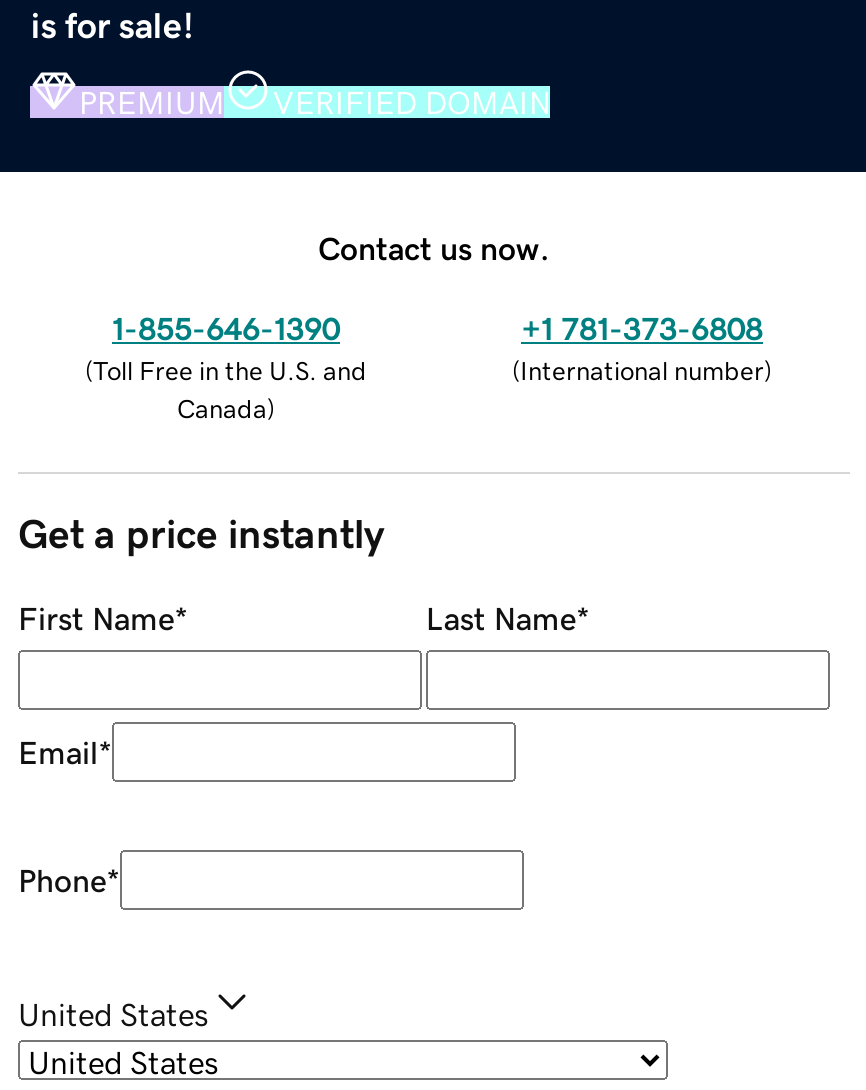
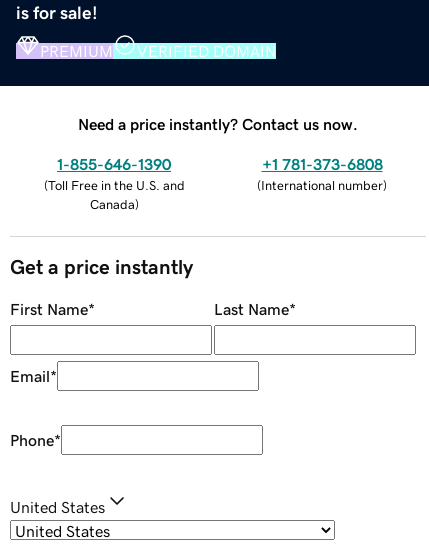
- Contact us now.
+ Need a price instantly? Contact us now.
